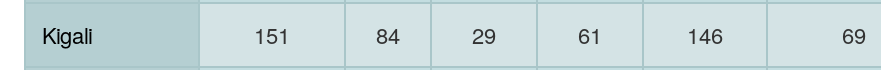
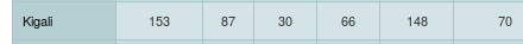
- 151
+ 153

- 84
+ 87

- 29
+ 30

- 61
+ 66

- 146
+ 148

- 69
+ 70
